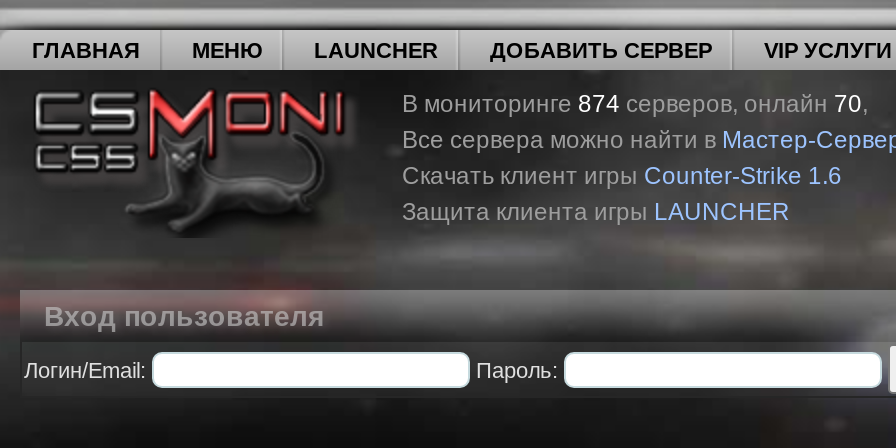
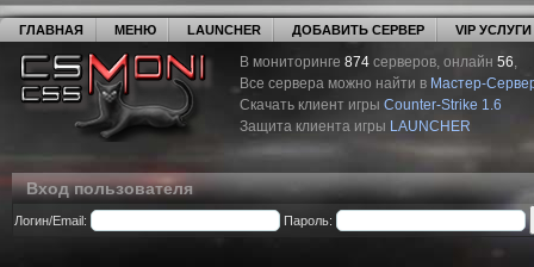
- В мониторинге 874 серверов, онлайн 70,
+ В мониторинге 874 серверов, онлайн 56,
